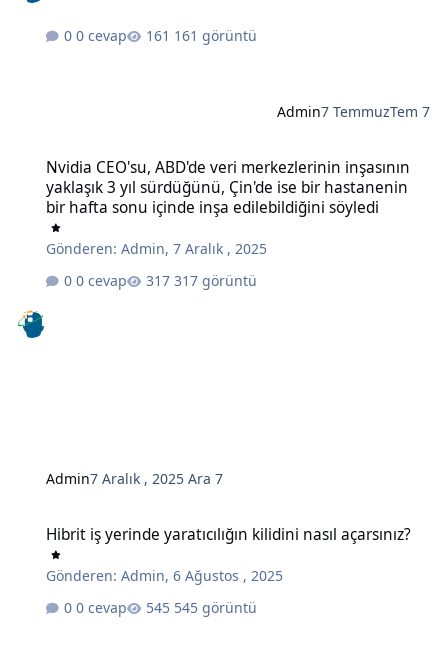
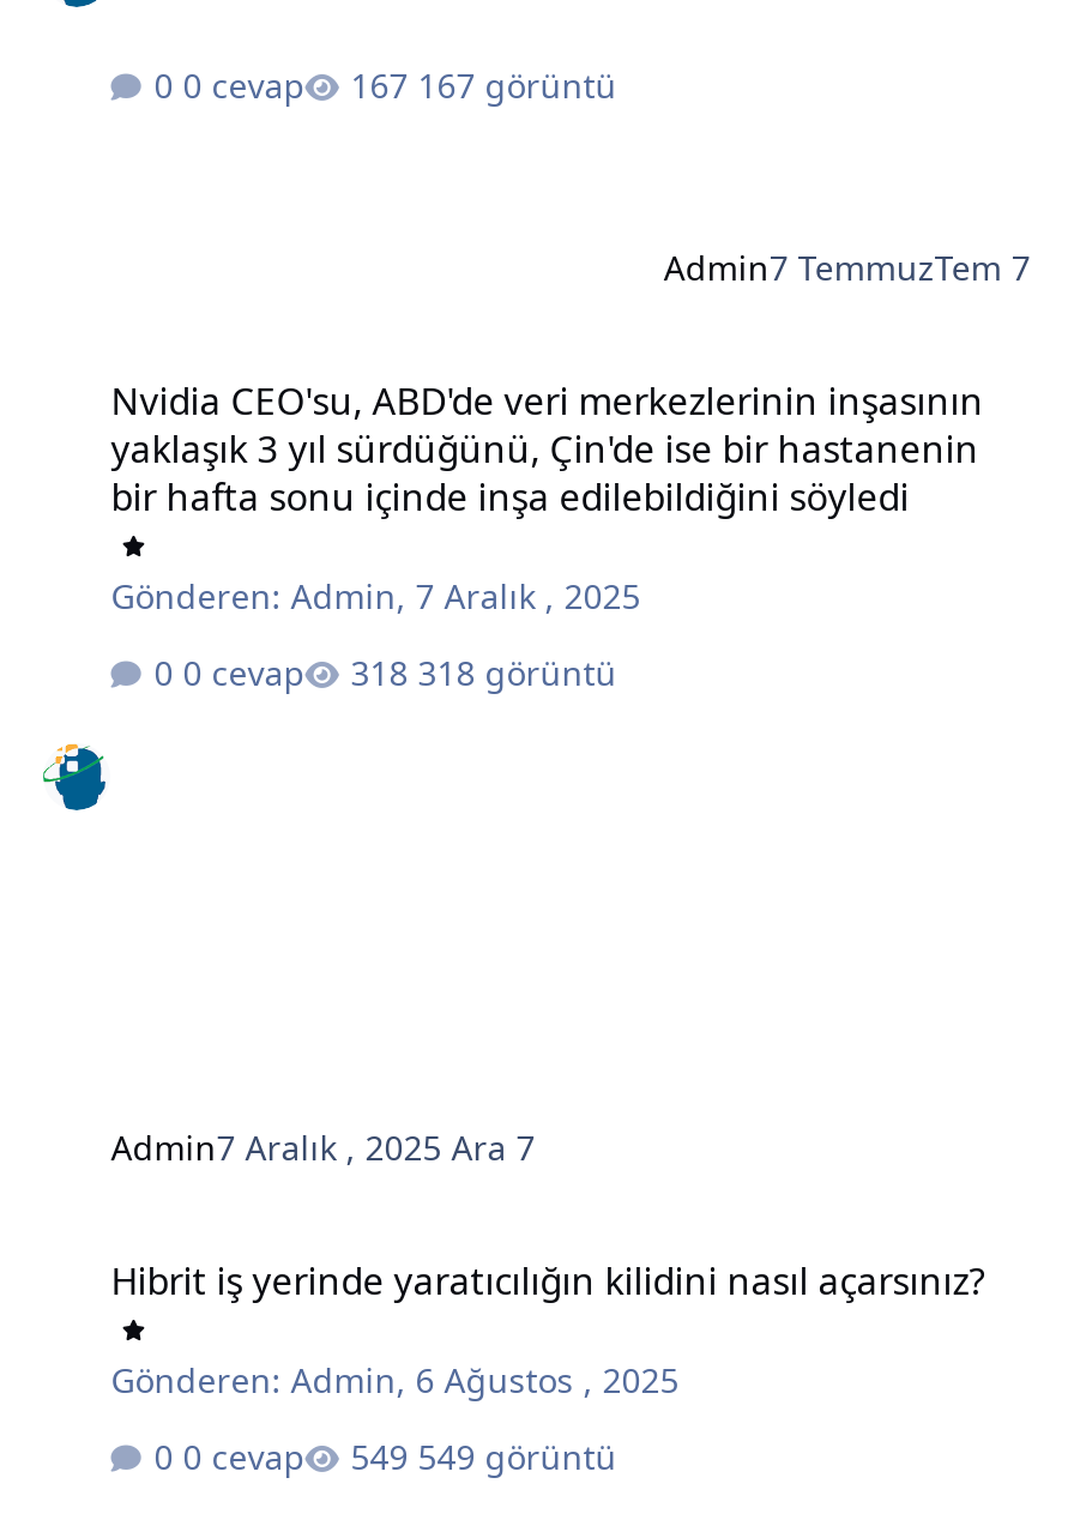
- 161 görüntü
+ 167 görüntü

- 317 görüntü
+ 318 görüntü

- 545 görüntü
+ 549 görüntü
